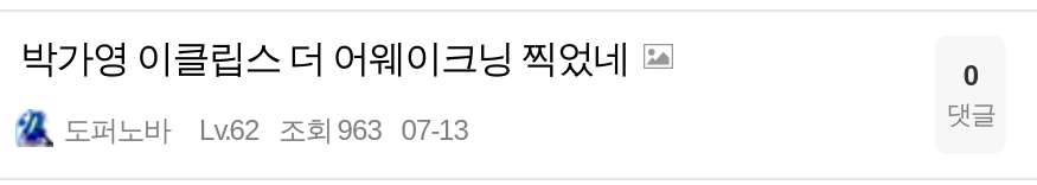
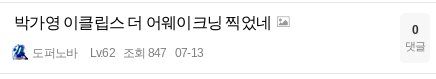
- 도퍼노바 Lv.62 조회 963 07-13
+ 도퍼노바 Lv.62 조회 847 07-13
